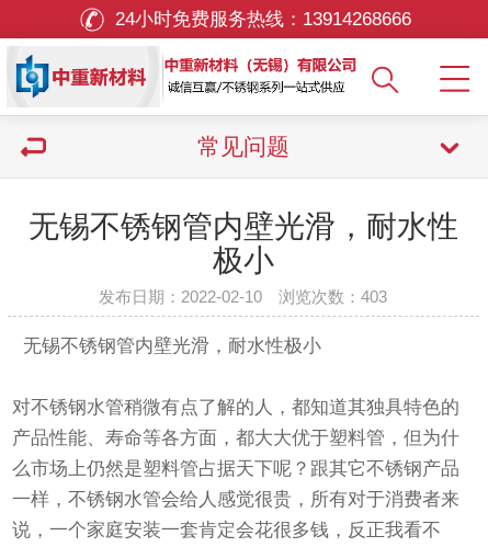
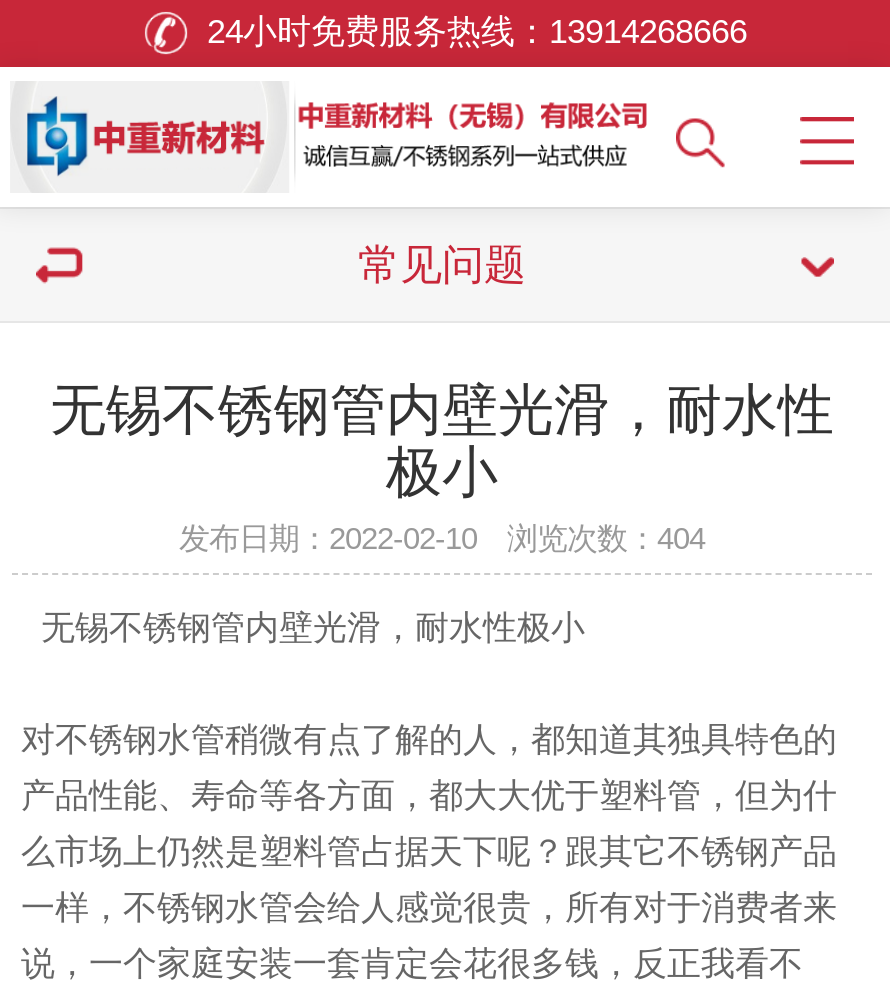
- 发布日期：2022-02-10 浏览次数：403
+ 发布日期：2022-02-10 浏览次数：404
